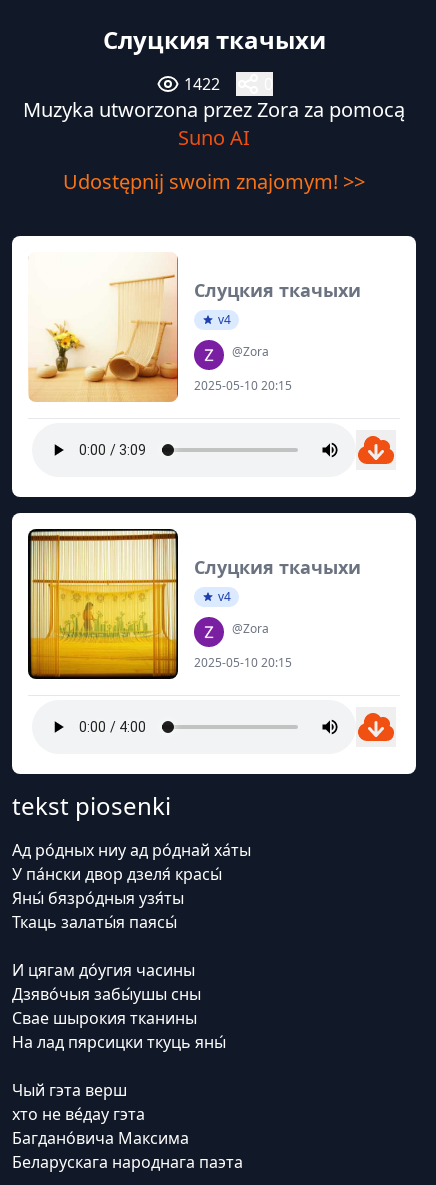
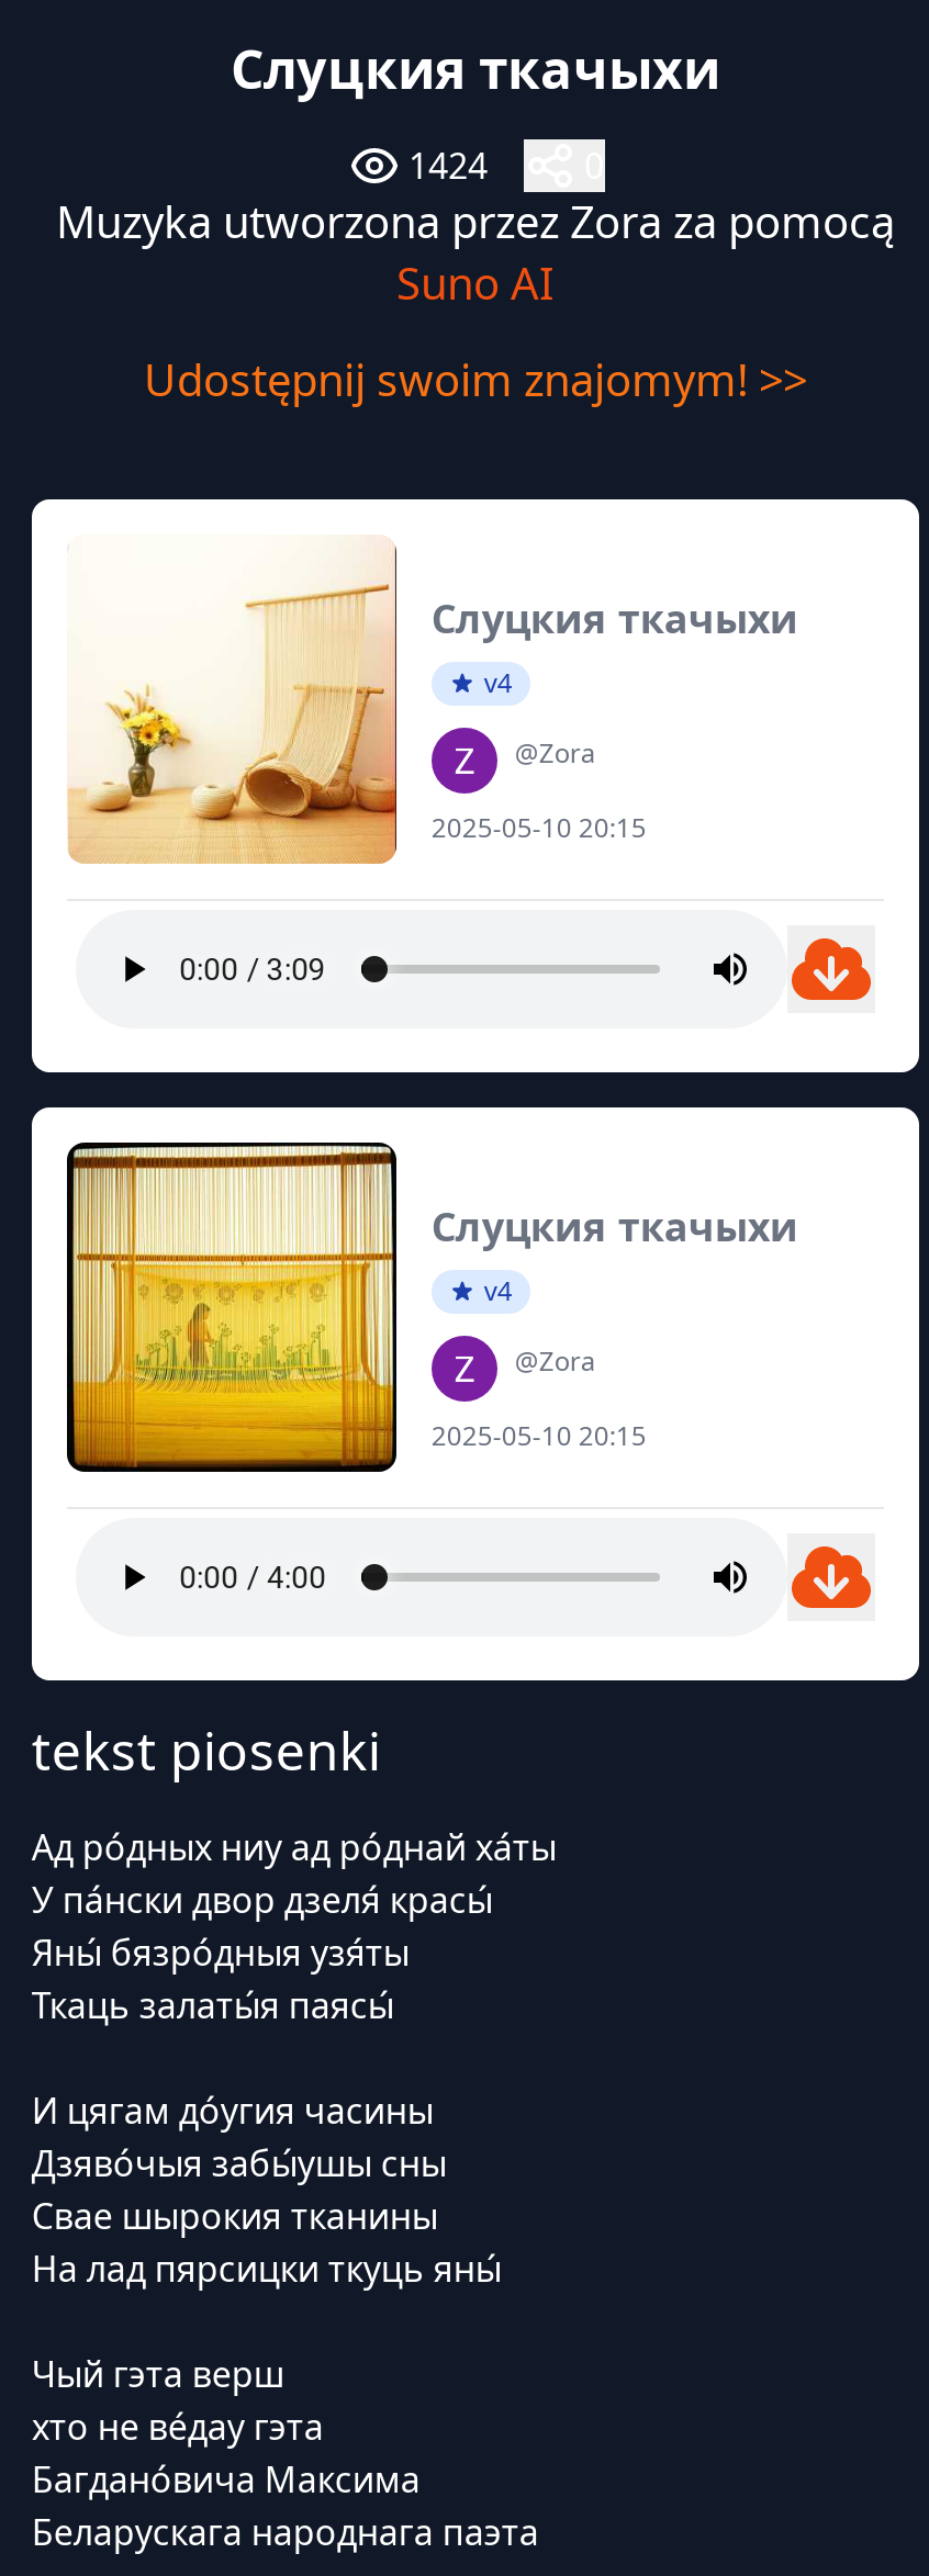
- 1422
+ 1424
